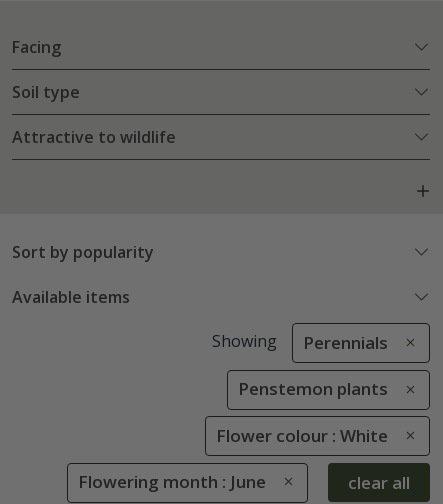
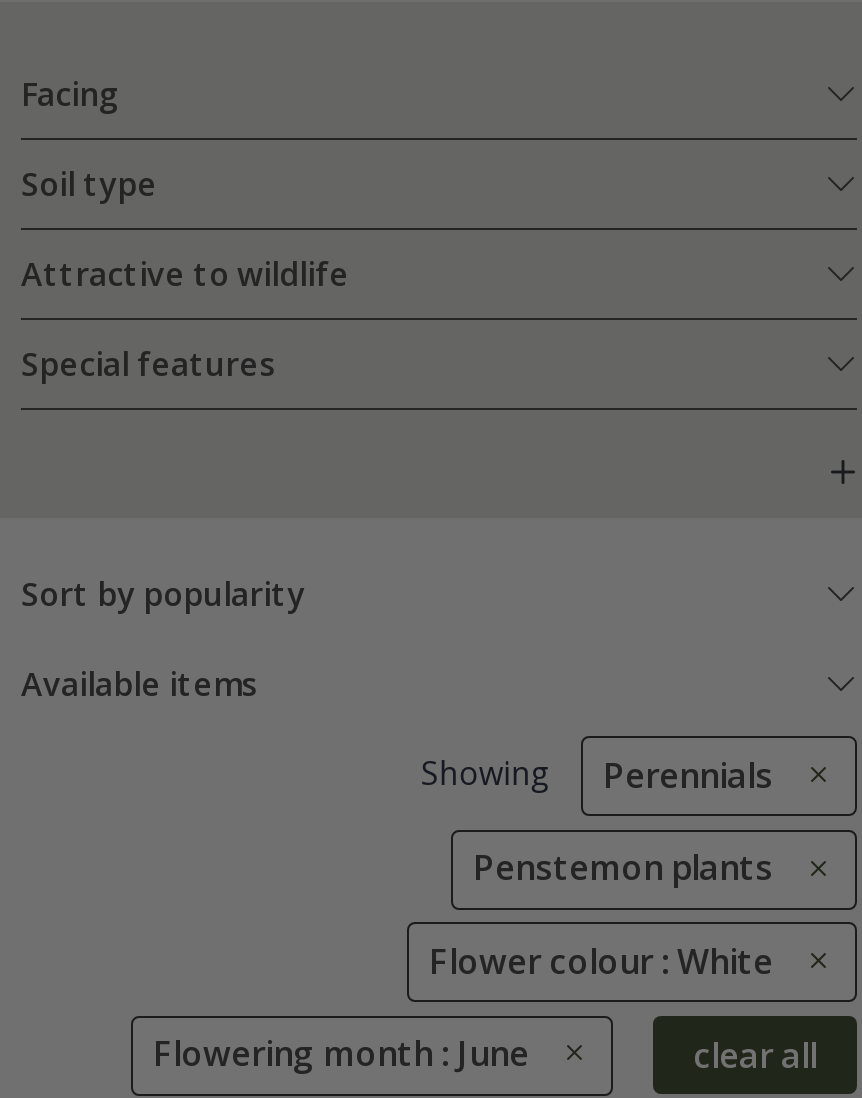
+ Special features
